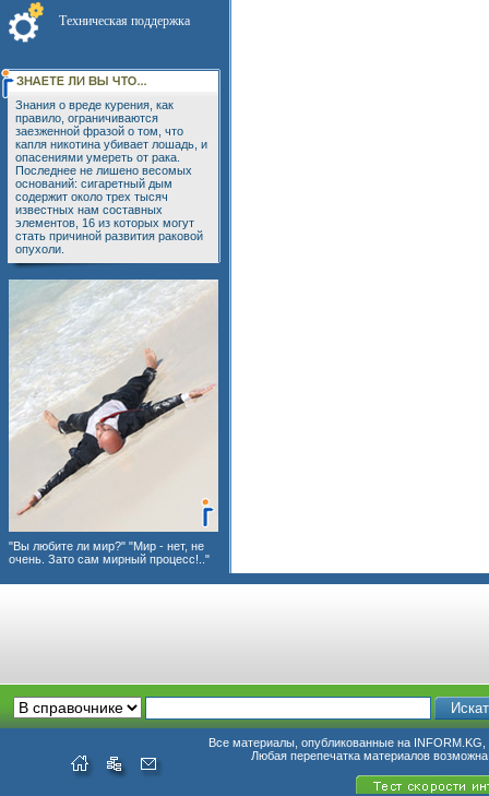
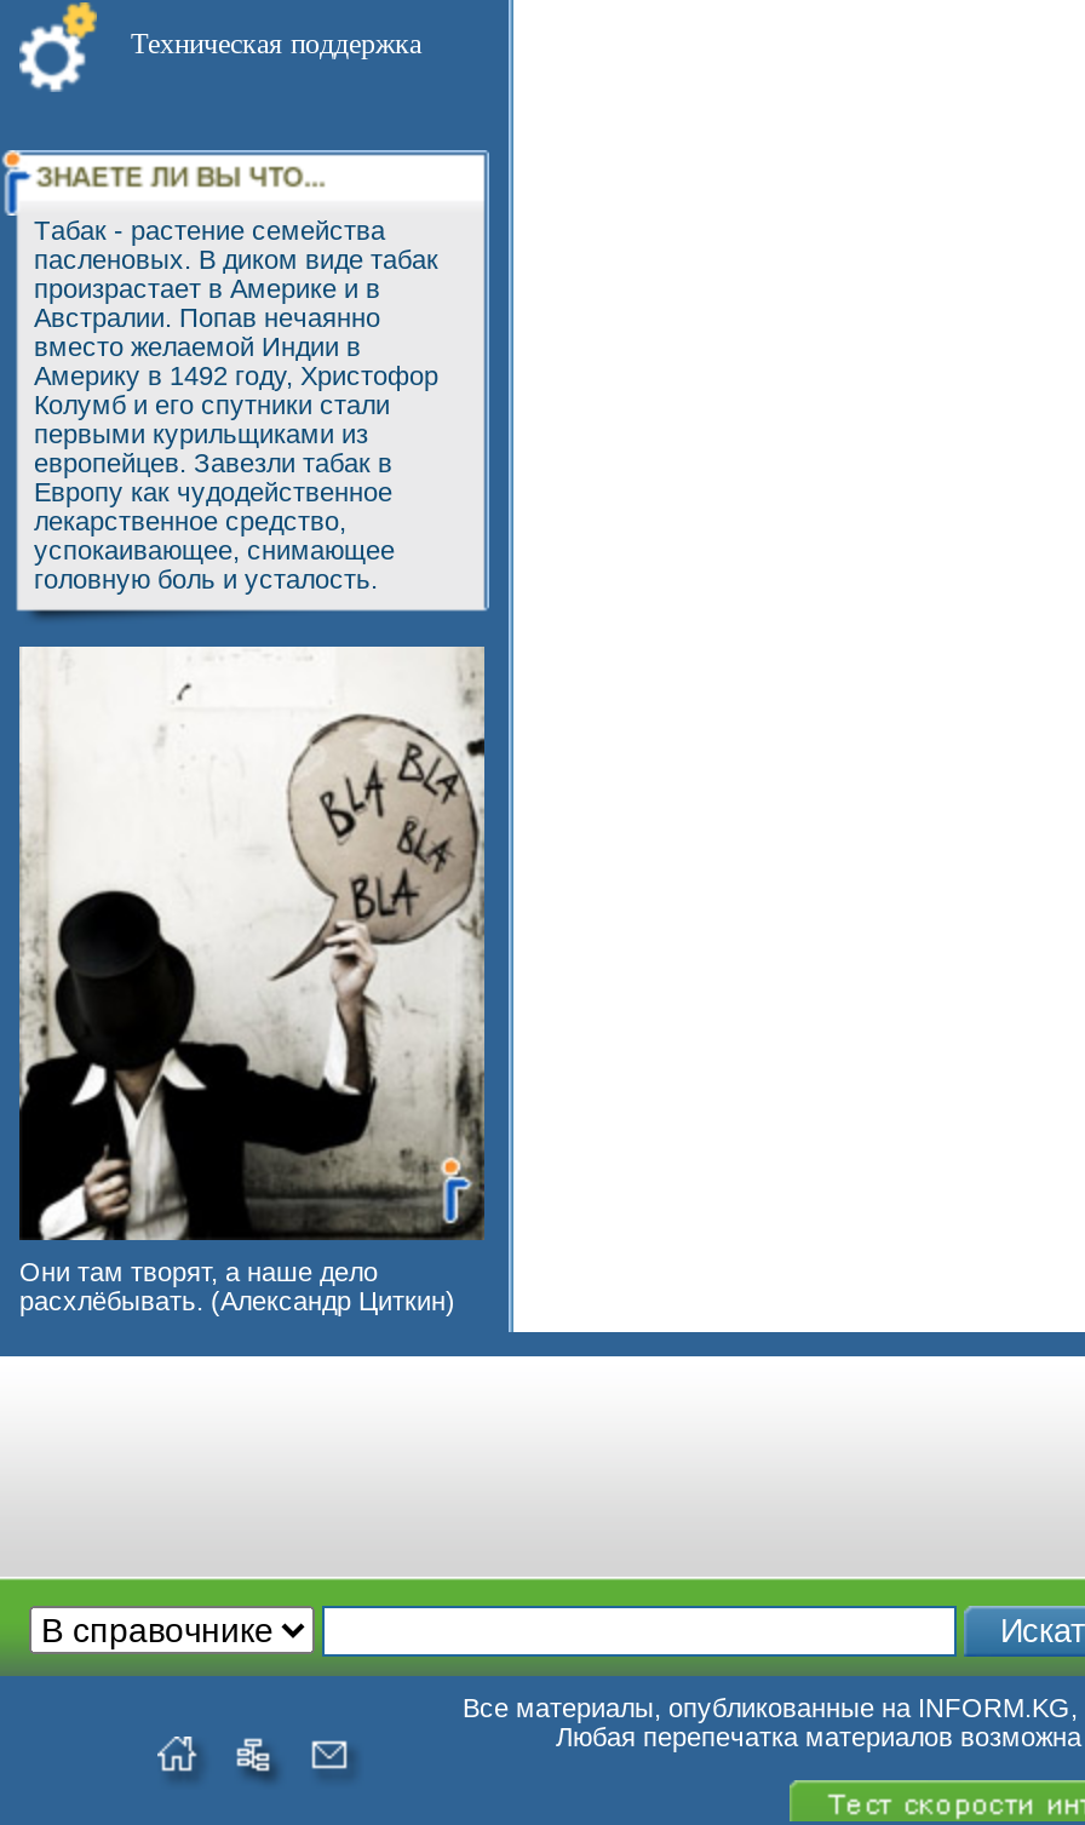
- Знания о вреде курения, как
- правило, ограничиваются
- заезженной фразой о том, что
- капля никотина убивает лошадь, и
- опасениями умереть от рака.
- Последнее не лишено весомых
- оснований: сигаретный дым
- содержит около трех тысяч
- известных нам составных
- элементов, 16 из которых могут
- стать причиной развития раковой
- опухоли.
+ Табак - растение семейства
+ пасленовых. В диком виде табак
+ произрастает в Америке и в
+ Австралии. Попав нечаянно
+ вместо желаемой Индии в
+ Америку в 1492 году, Христофор
+ Колумб и его спутники стали
+ первыми курильщиками из
+ европейцев. Завезли табак в
+ Европу как чудодейственное
+ лекарственное средство,
+ успокаивающее, снимающее
+ головную боль и усталость.

- [image]
- "Вы любите ли мир?" "Мир - нет, не
- очень. Зато сам мирный процесс!.."
+ [image]
+ Они там творят, а наше дело
+ расхлёбывать. (Александр Циткин)
